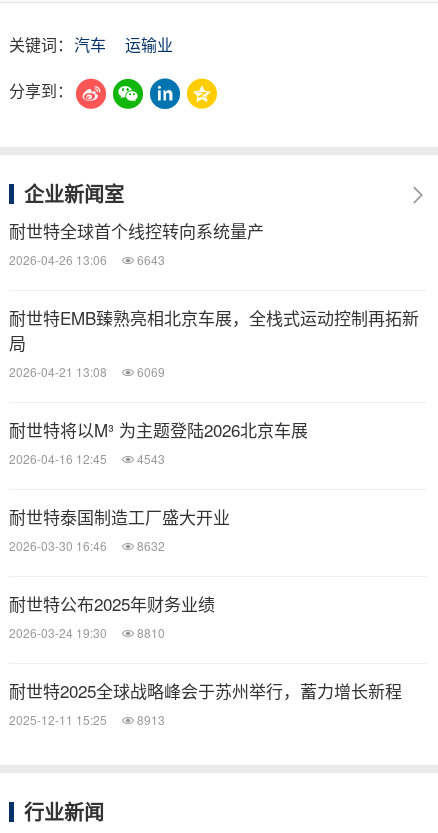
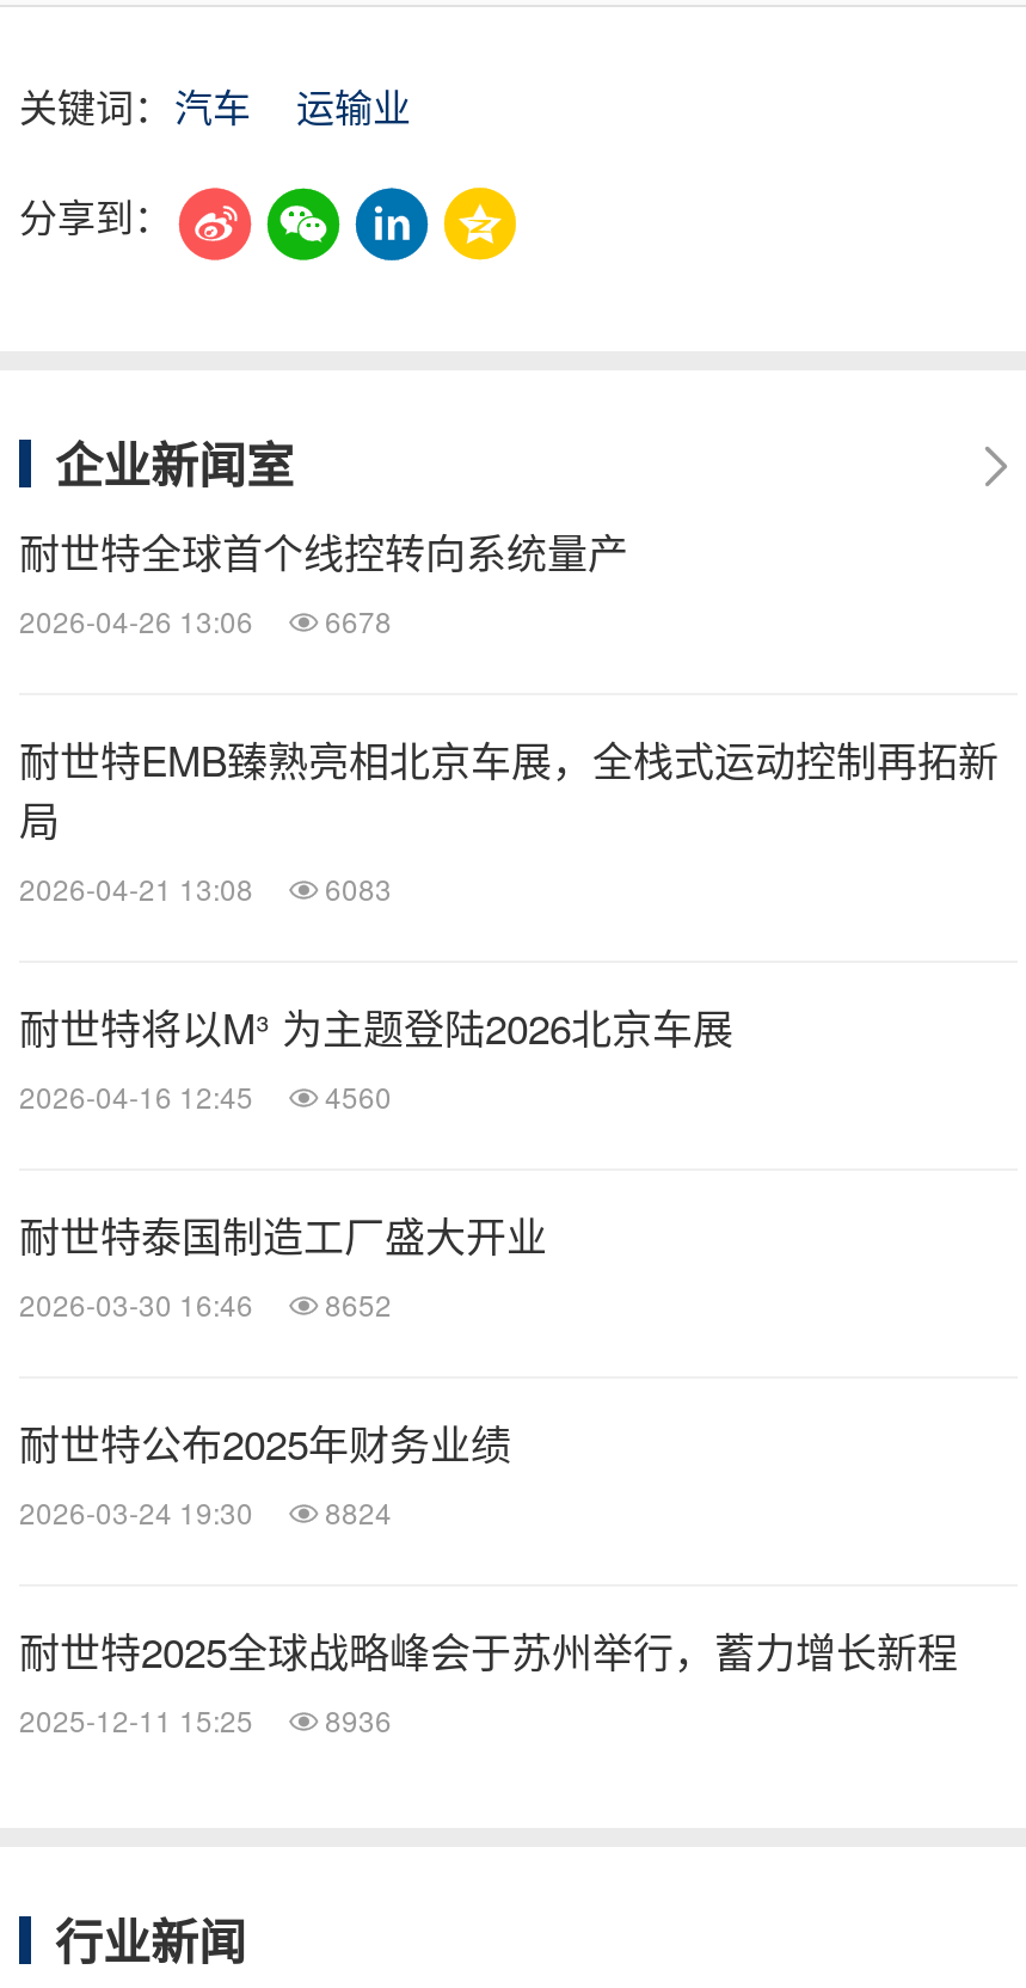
- 2026-04-26 13:06 6643
+ 2026-04-26 13:06 6678

- 2026-04-21 13:08 6069
+ 2026-04-21 13:08 6083

- 2026-04-16 12:45 4543
+ 2026-04-16 12:45 4560

- 2026-03-30 16:46 8632
+ 2026-03-30 16:46 8652

- 2026-03-24 19:30 8810
+ 2026-03-24 19:30 8824

- 2025-12-11 15:25 8913
+ 2025-12-11 15:25 8936
